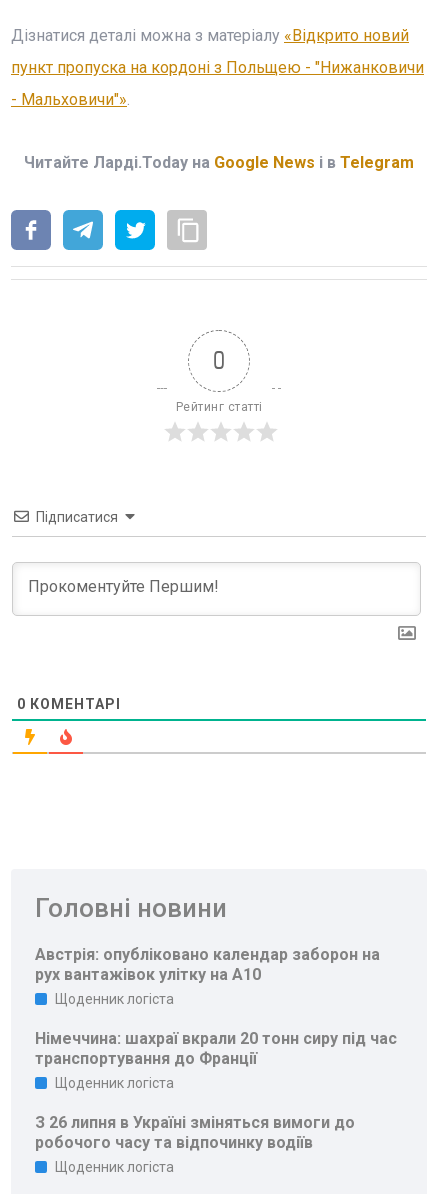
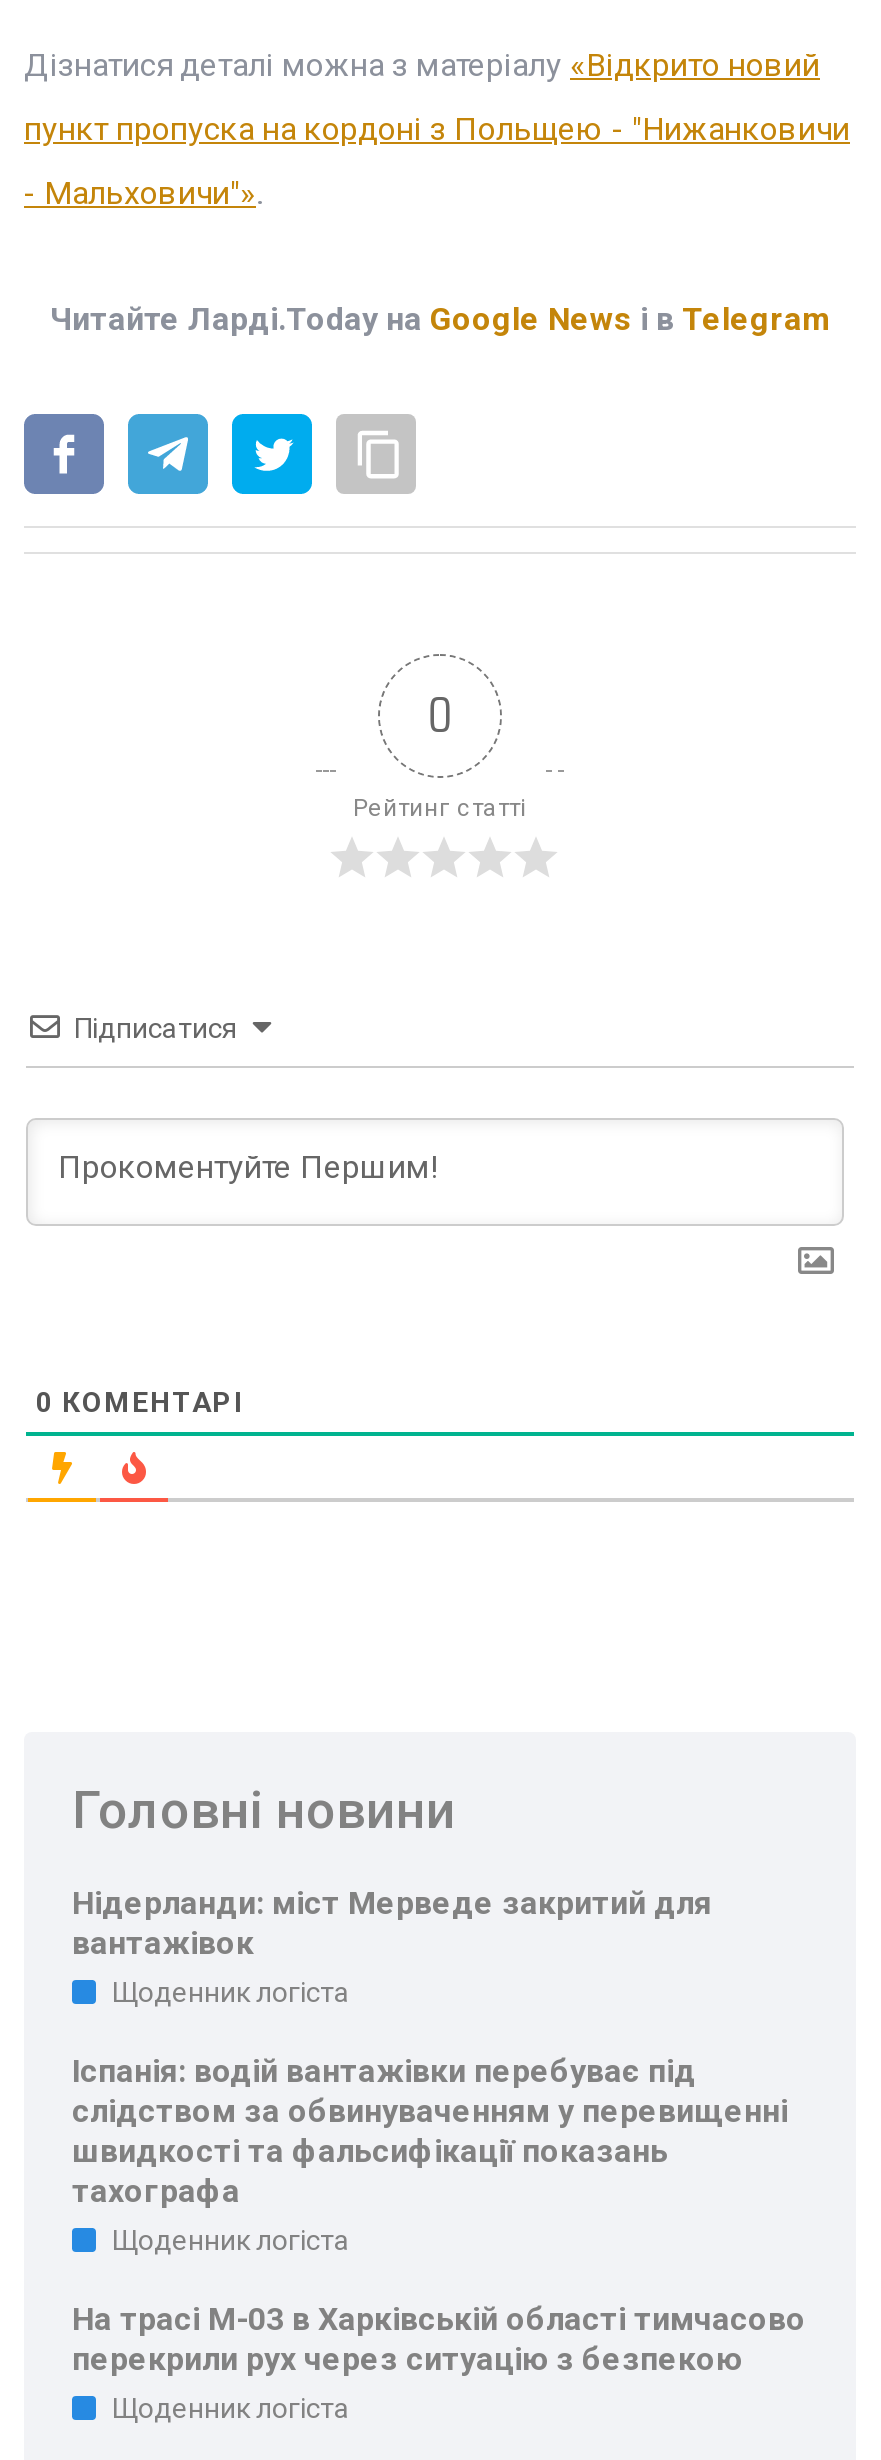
- Австрія: опубліковано календар заборон на
- рух вантажівок улітку на A10
+ Нідерланди: міст Мерведе закритий для
+ вантажівок

- Німеччина: шахраї вкрали 20 тонн сиру під час
- транспортування до Франції
+ Іспанія: водій вантажівки перебуває під
+ слідством за обвинуваченням у перевищенні
+ швидкості та фальсифікації показань
+ тахографа

- З 26 липня в Україні зміняться вимоги до
- робочого часу та відпочинку водіїв
+ На трасі М-03 в Харківській області тимчасово
+ перекрили рух через ситуацію з безпекою
